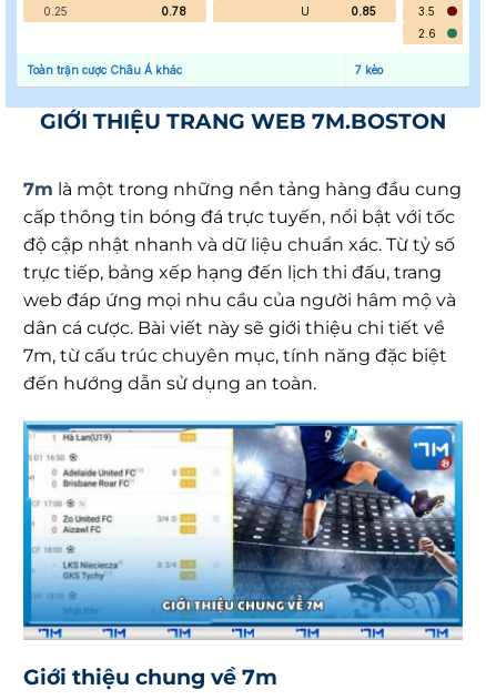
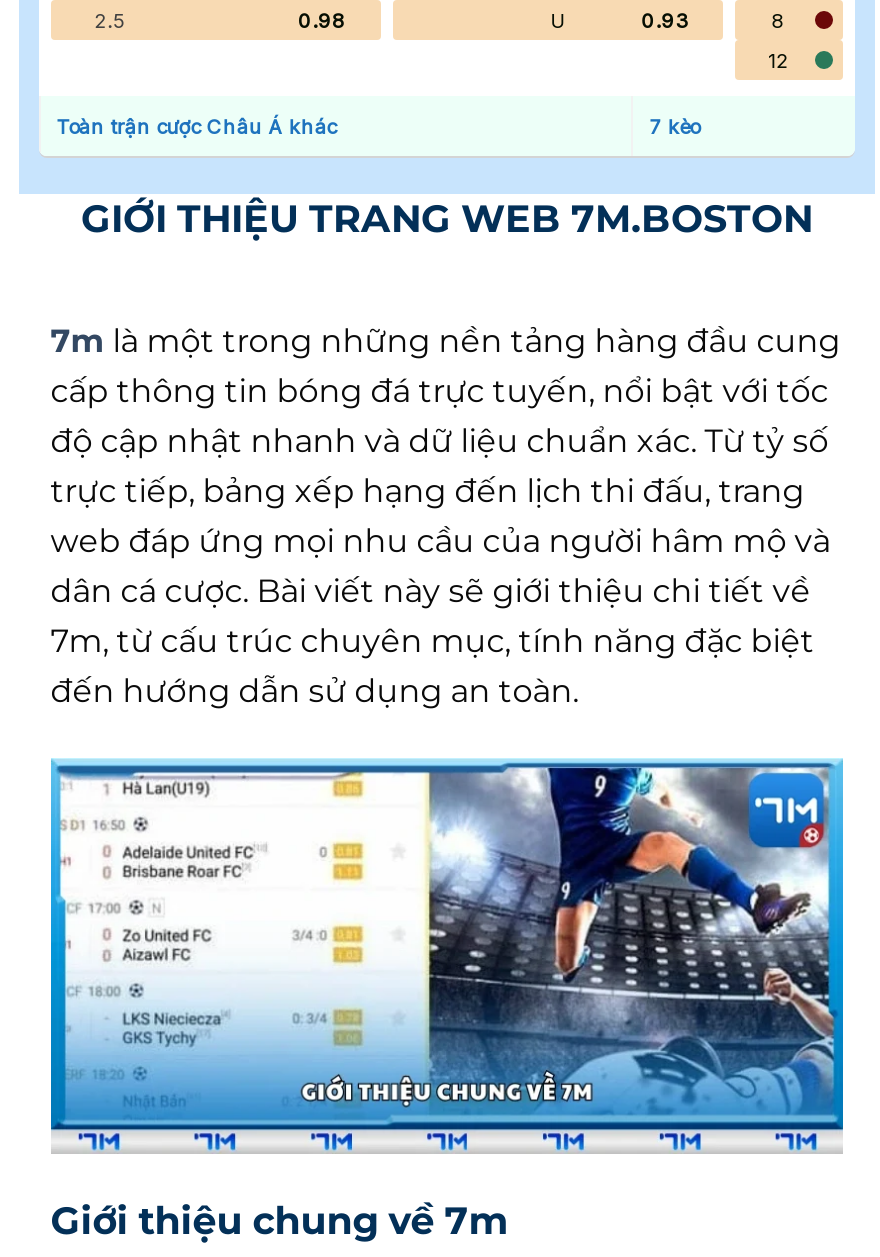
- 0.25
+ 2.5

- 0.78
+ 0.98

- 0.85
+ 0.93

- 3.5
+ 8

- 2.6
+ 12
